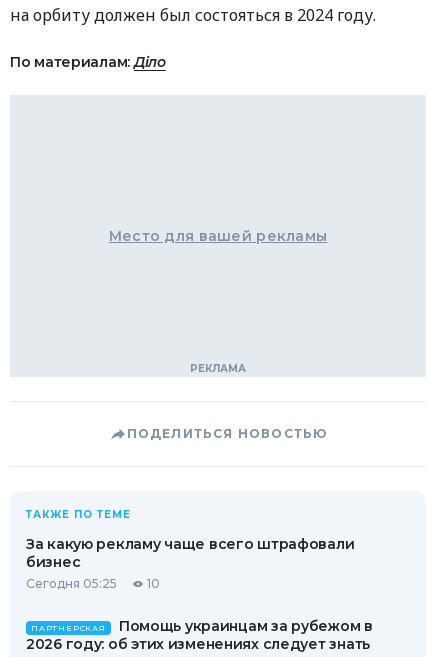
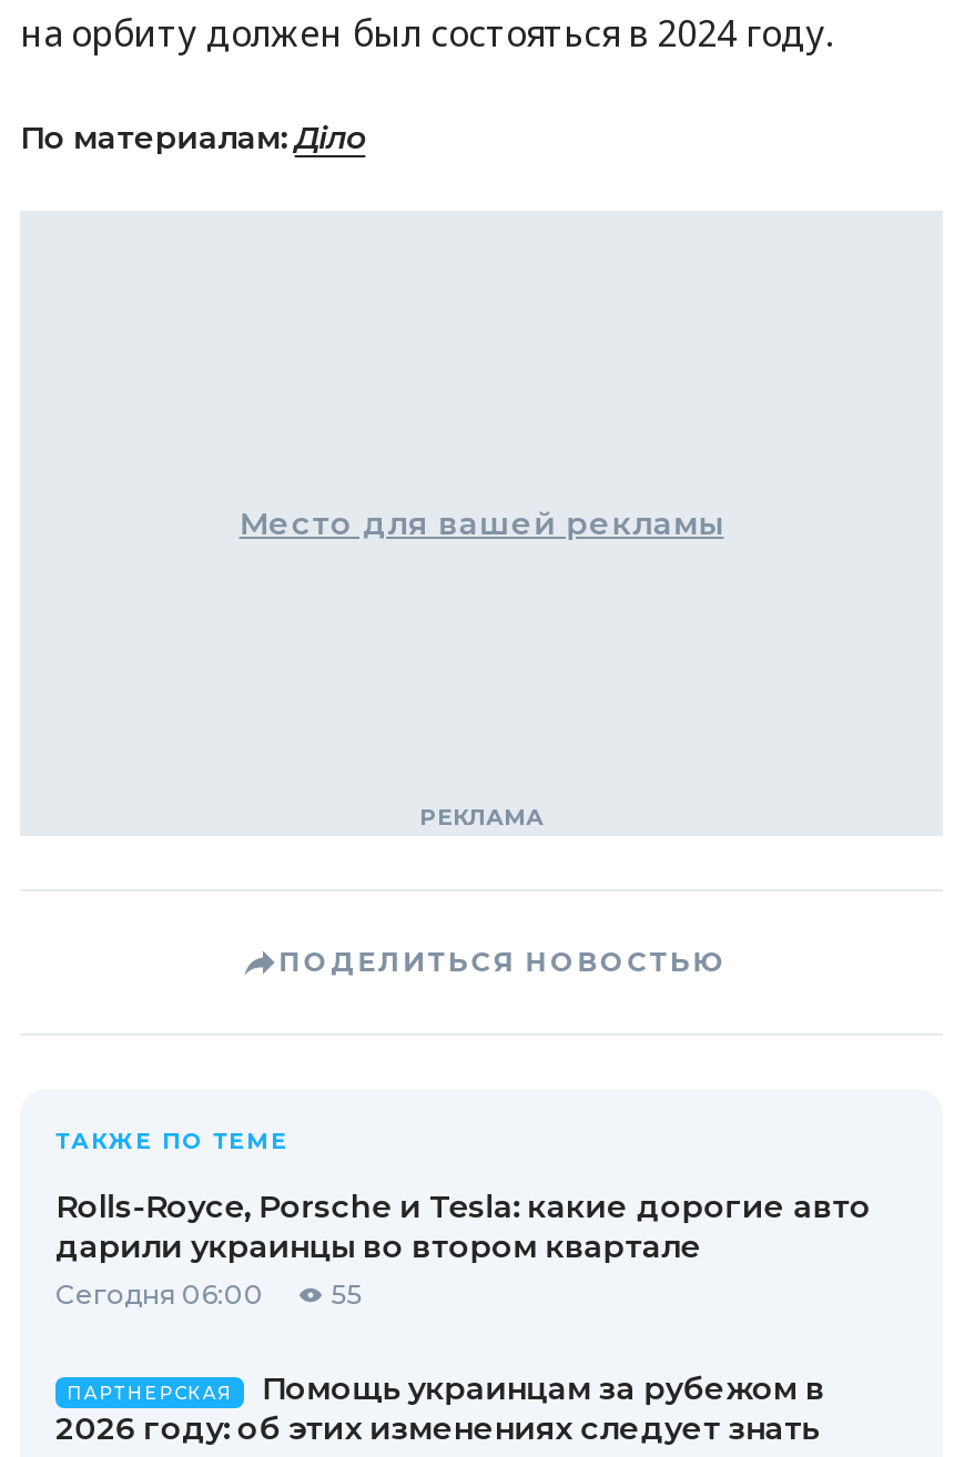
- За какую рекламу чаще всего штрафовали
- бизнес
- Сегодня 05:25
- 10
+ Rolls-Royce, Porsche и Tesla: какие дорогие авто
+ дарили украинцы во втором квартале
+ Сегодня 06:00
+ 55
